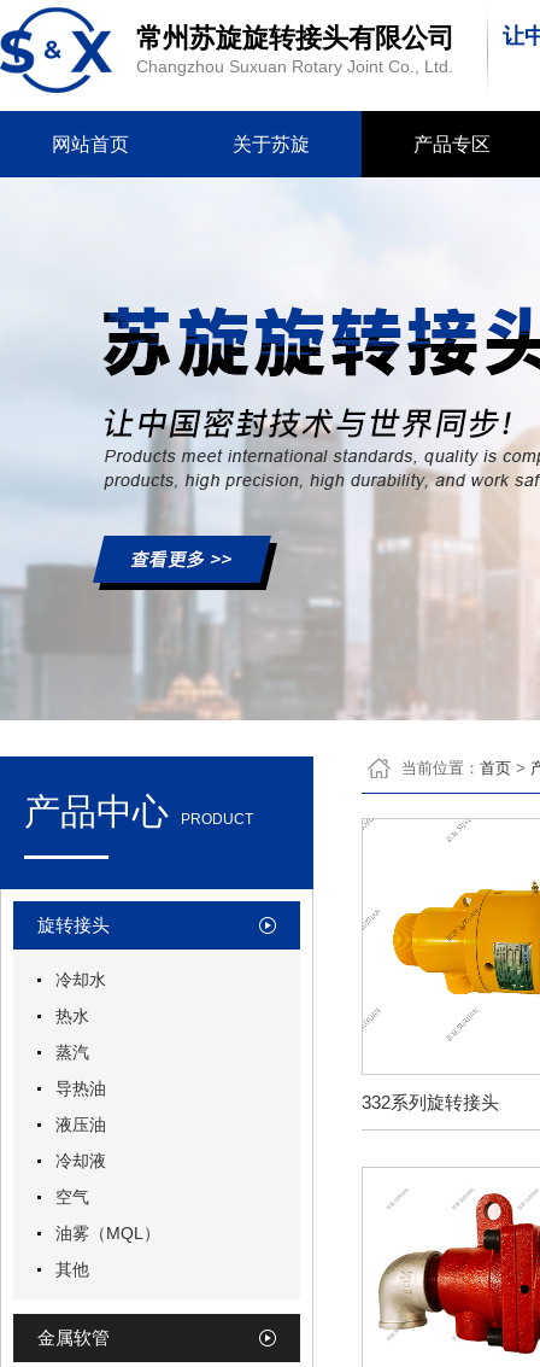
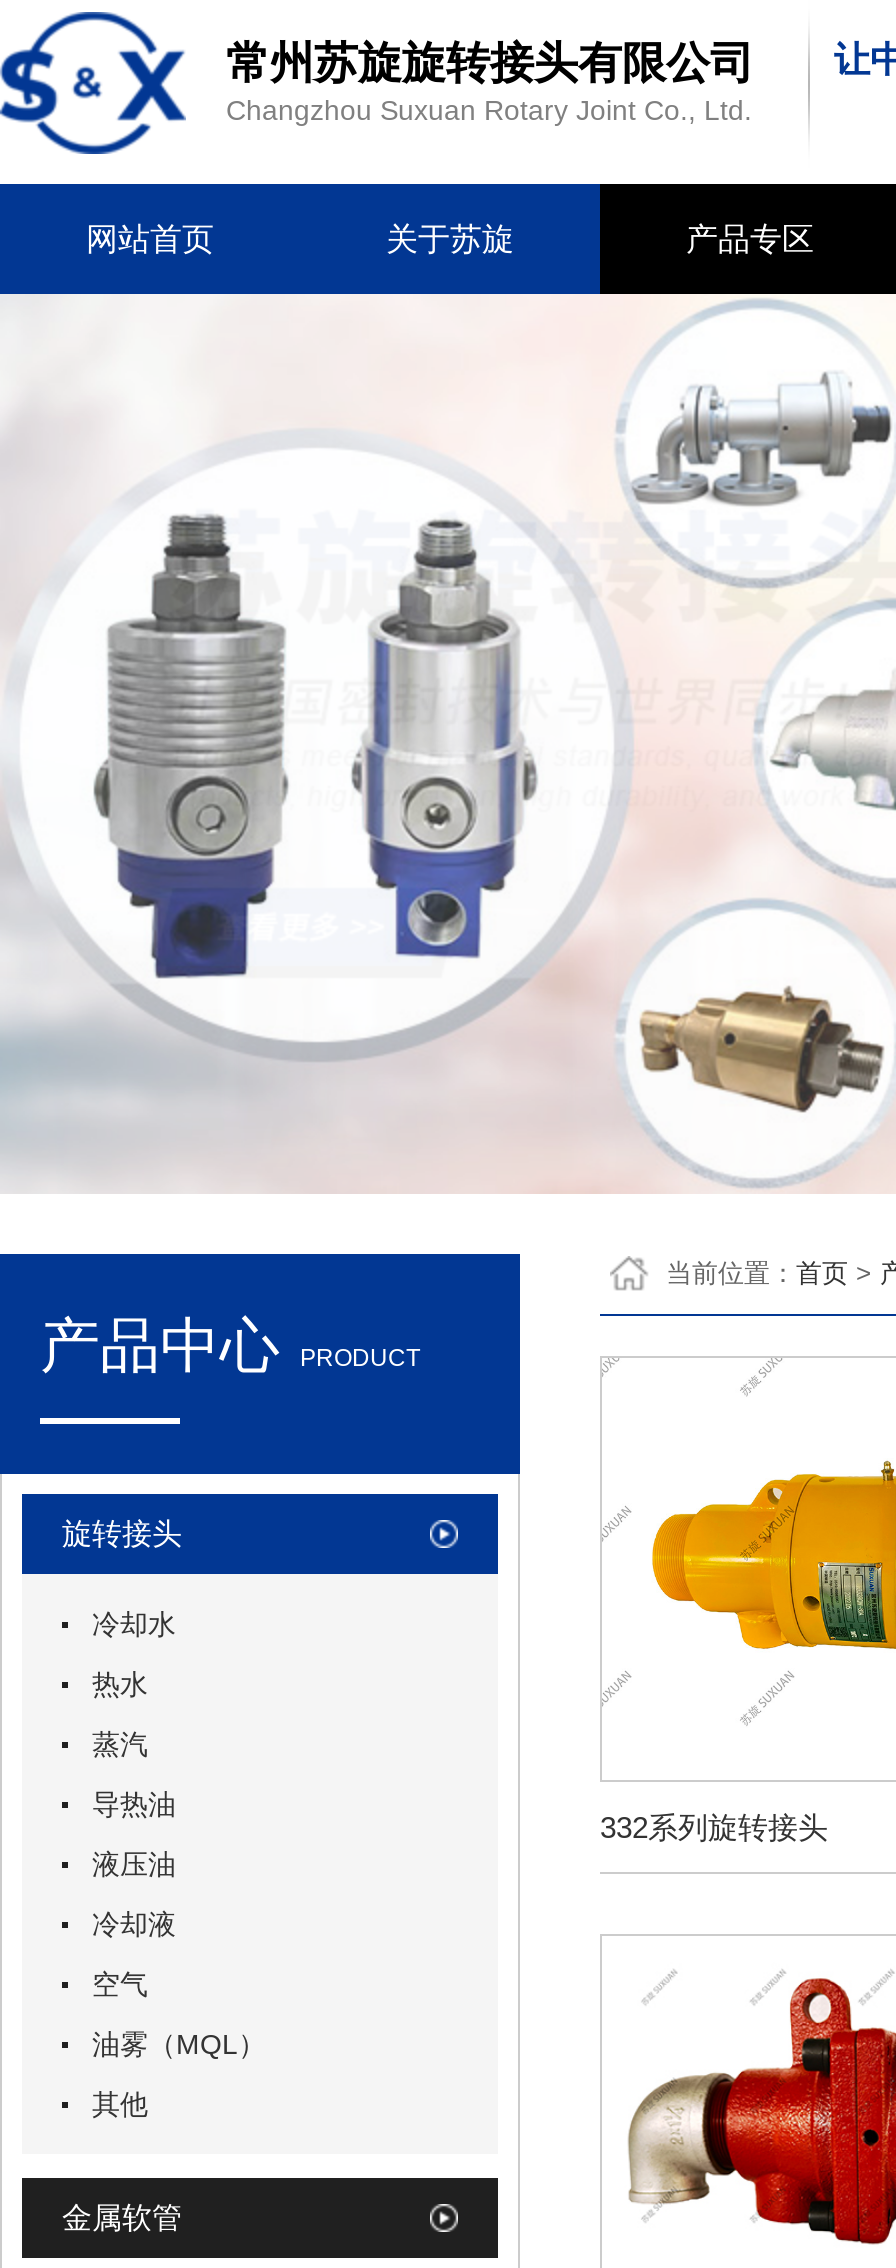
- [image]
+ [image]
